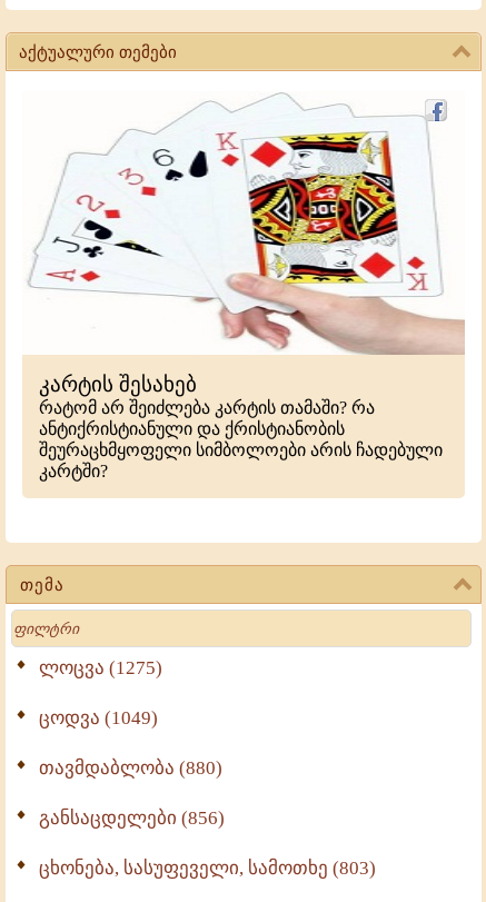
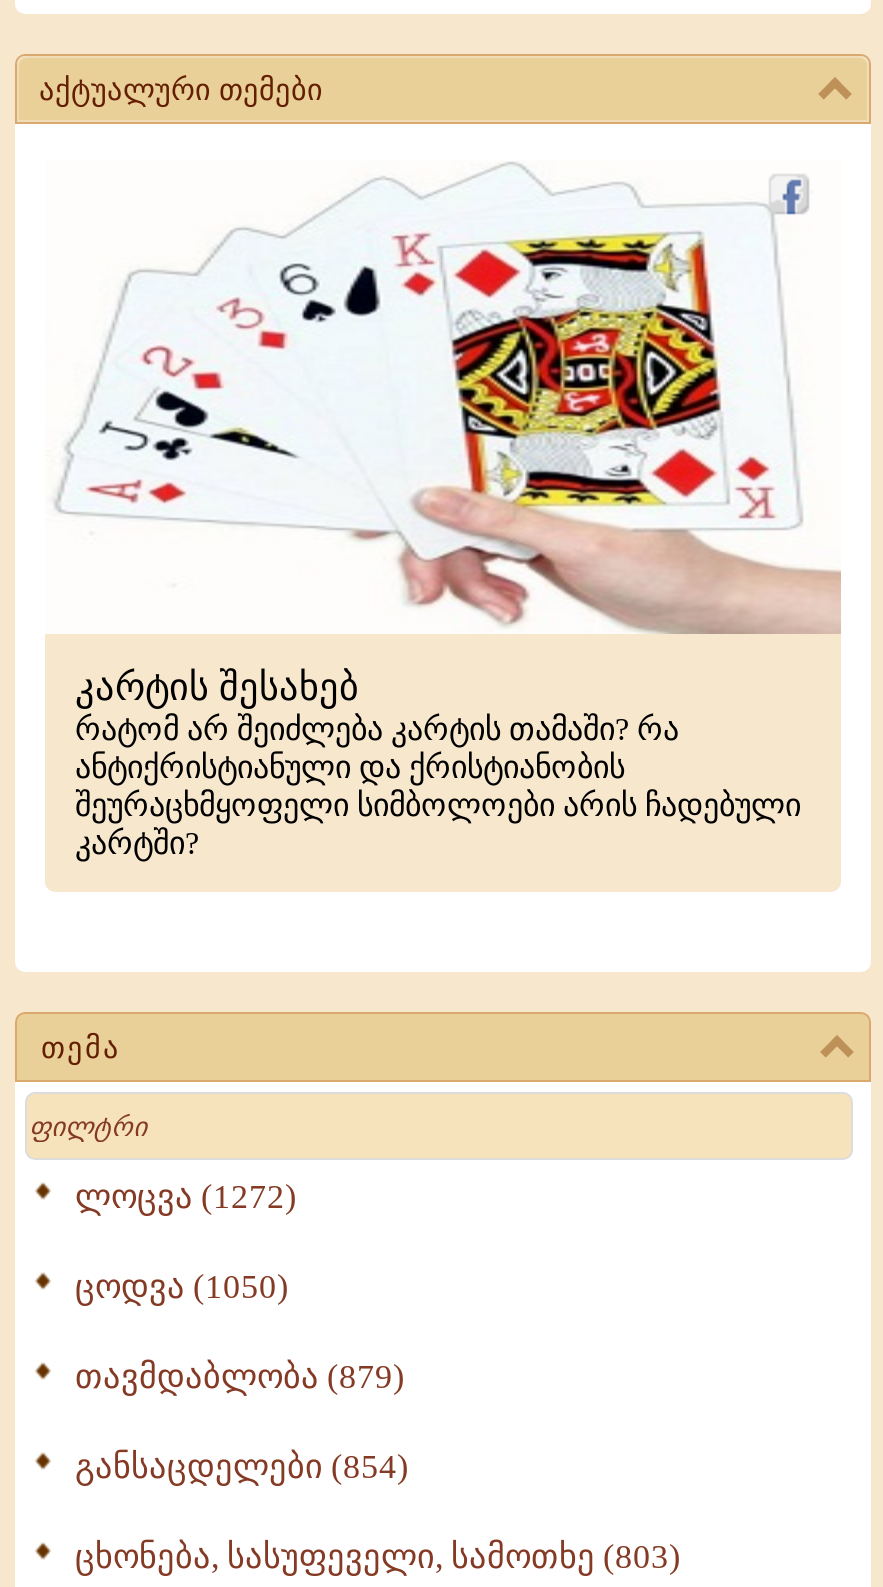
- ლოცვა (1275)
+ ლოცვა (1272)

- ცოდვა (1049)
+ ცოდვა (1050)

- თავმდაბლობა (880)
+ თავმდაბლობა (879)

- განსაცდელები (856)
+ განსაცდელები (854)
